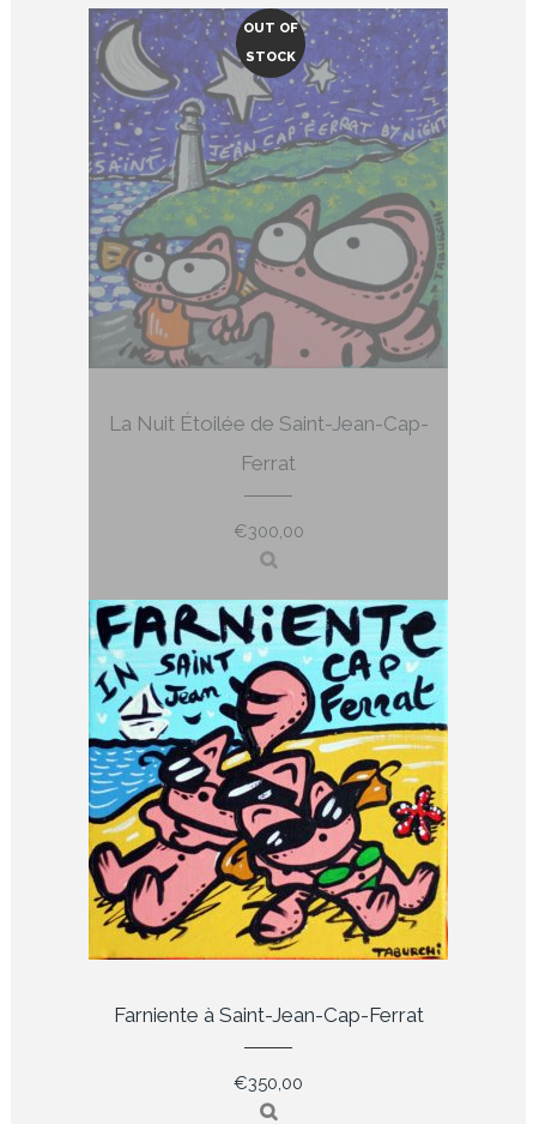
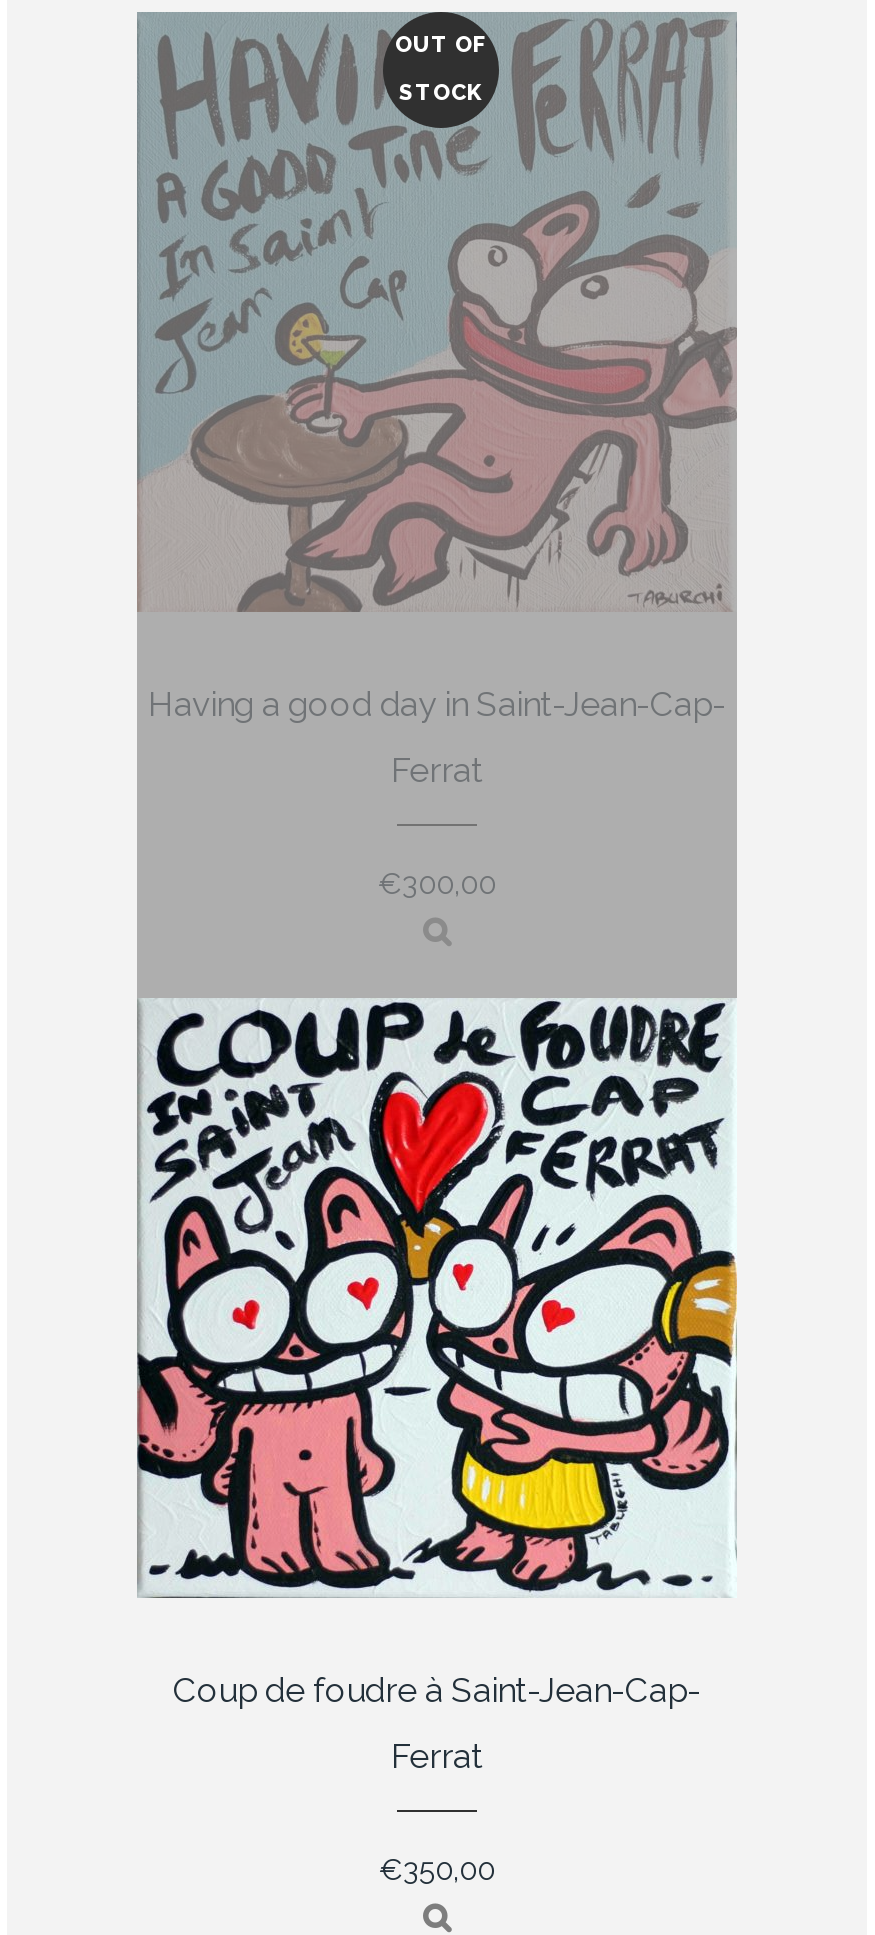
- [image]
- La Nuit Étoilée de Saint-Jean-Cap-
+ [image]
+ Having a good day in Saint-Jean-Cap-

- [image]
- Farniente à Saint-Jean-Cap-Ferrat
+ [image]
+ Coup de foudre à Saint-Jean-Cap-
+ Ferrat
